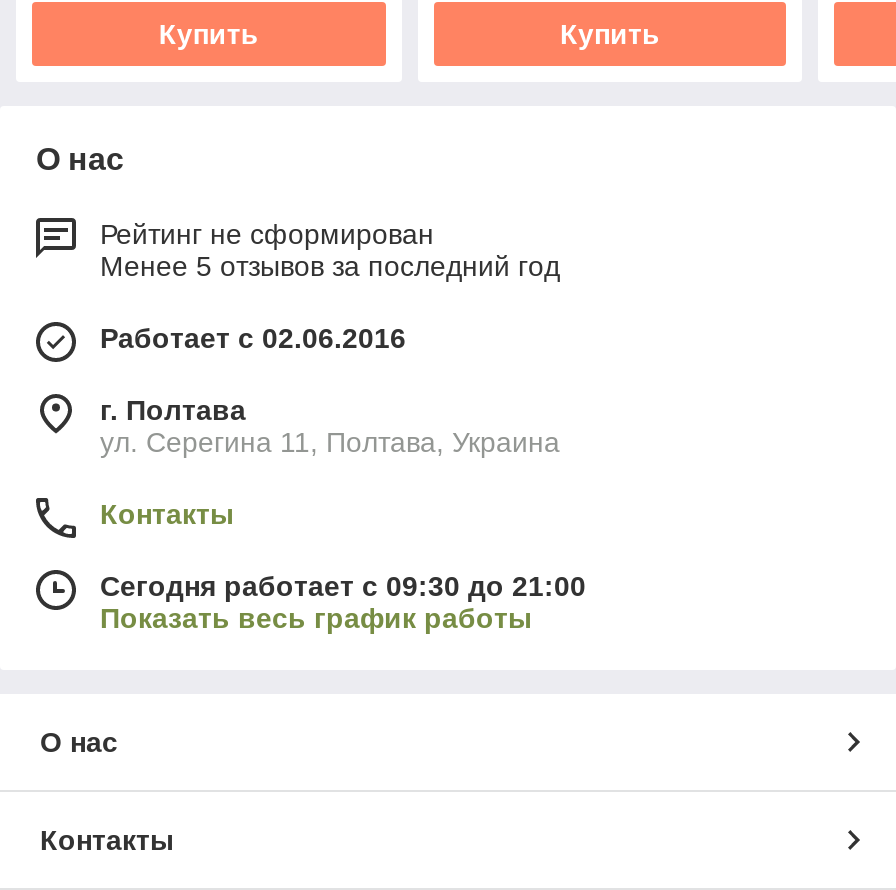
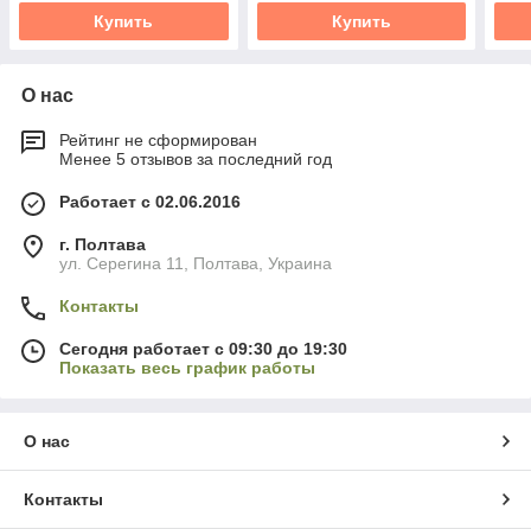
- Сегодня работает с 09:30 до 21:00
+ Сегодня работает с 09:30 до 19:30
